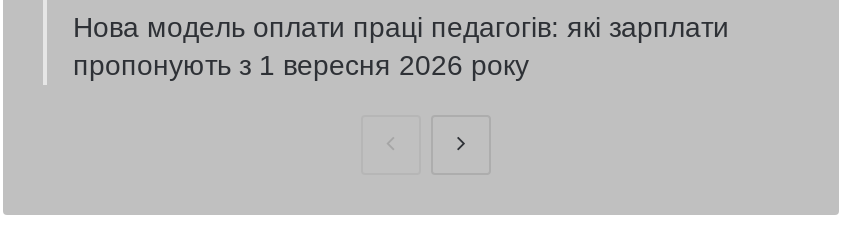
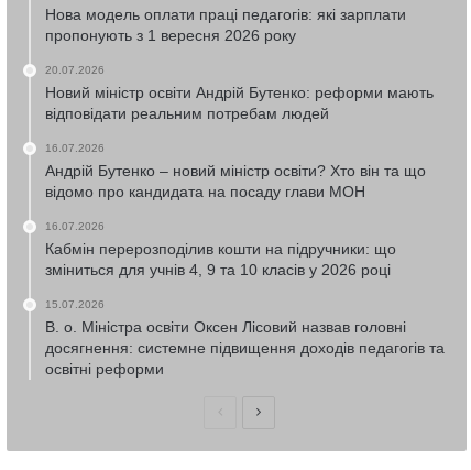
+ 20.07.2026
+ Новий міністр освіти Андрій Бутенко: реформи мають
+ відповідати реальним потребам людей
+ 16.07.2026
+ Андрій Бутенко – новий міністр освіти? Хто він та що
+ відомо про кандидата на посаду глави МОН
+ 16.07.2026
+ Кабмін перерозподілив кошти на підручники: що
+ зміниться для учнів 4, 9 та 10 класів у 2026 році
+ 15.07.2026
+ В. о. Міністра освіти Оксен Лісовий назвав головні
+ досягнення: системне підвищення доходів педагогів та
+ освітні реформи
